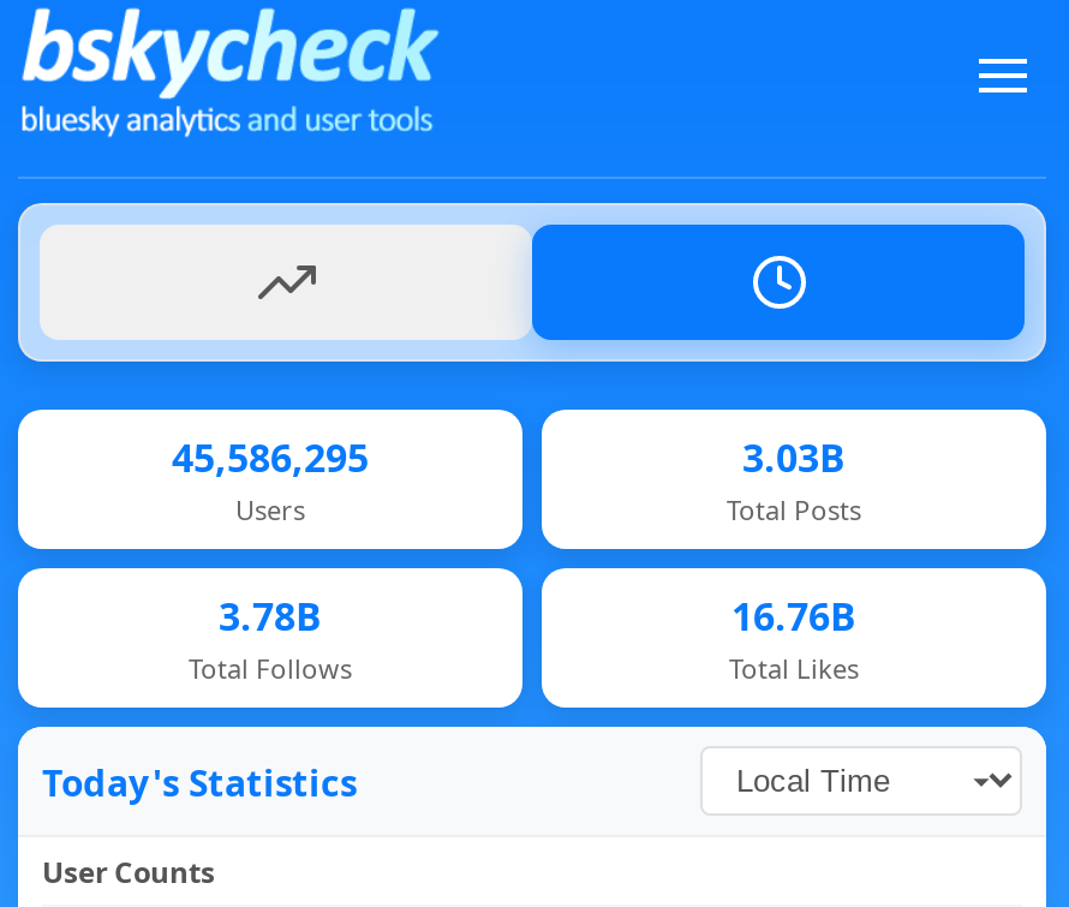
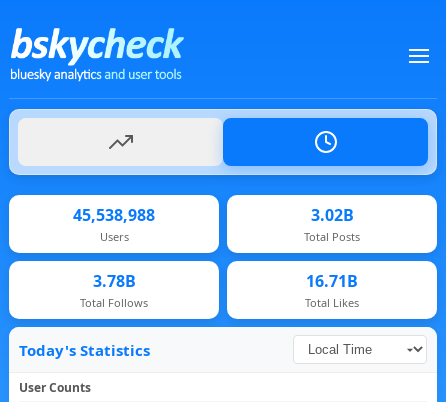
- 45,586,295
+ 45,538,988

- 3.03B
+ 3.02B

- 16.76B
+ 16.71B
